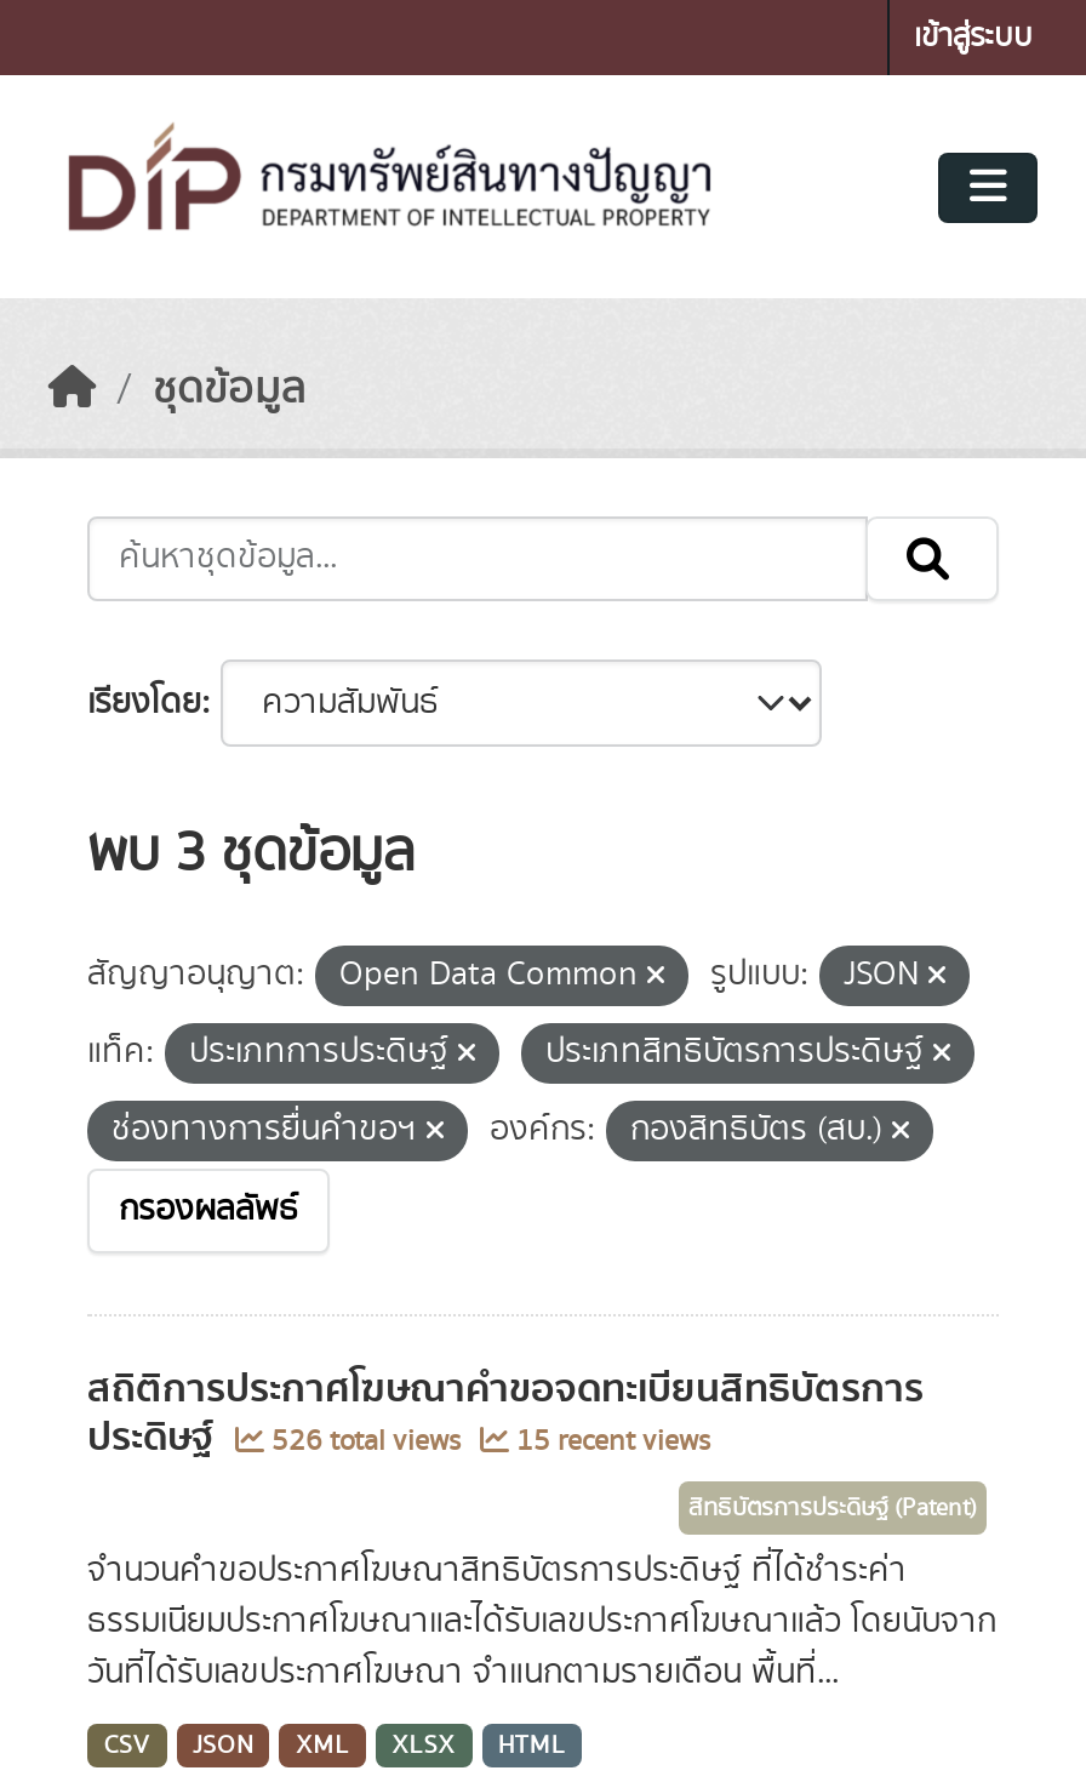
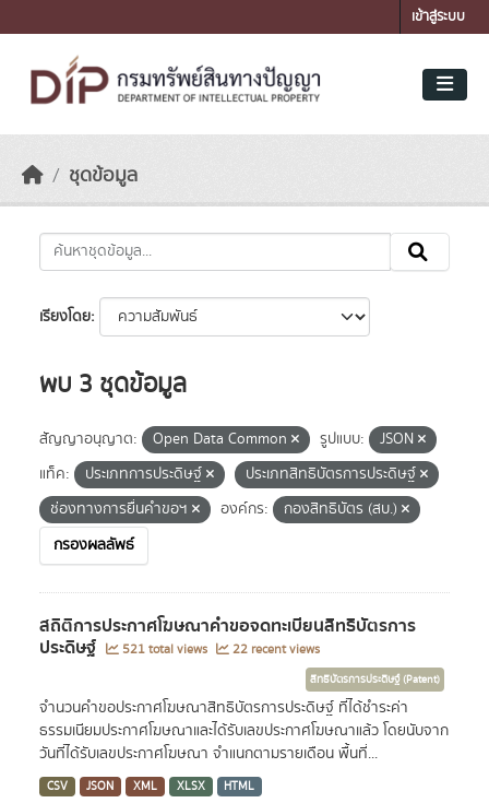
- 526 total views
+ 521 total views

- 15 recent views
+ 22 recent views
